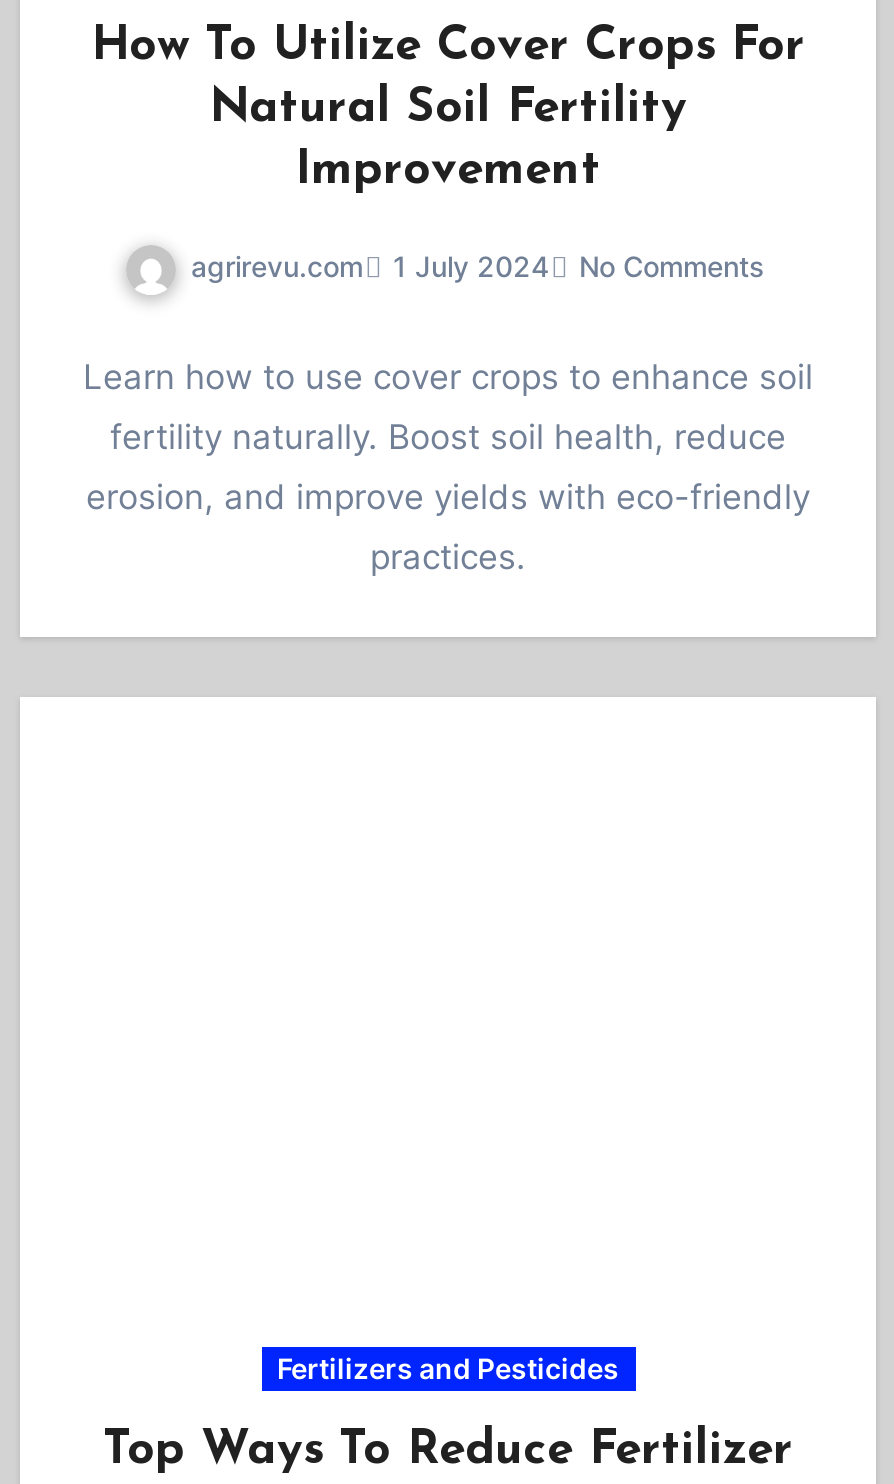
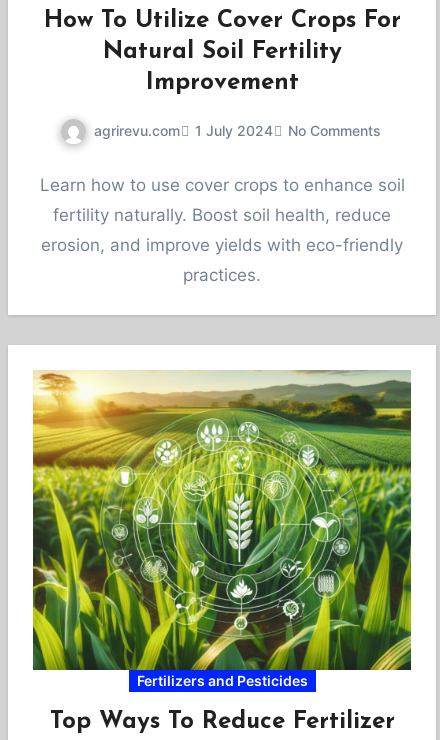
+ [image]
